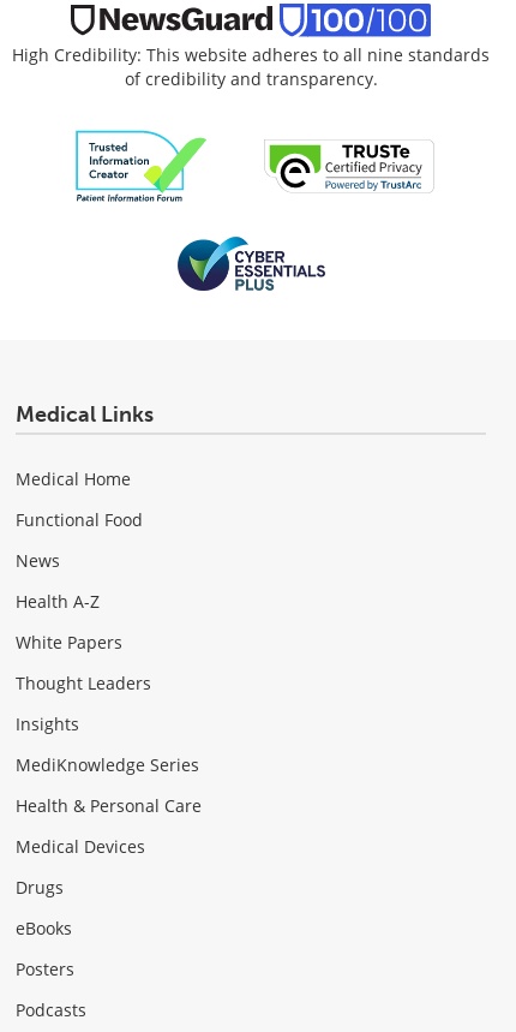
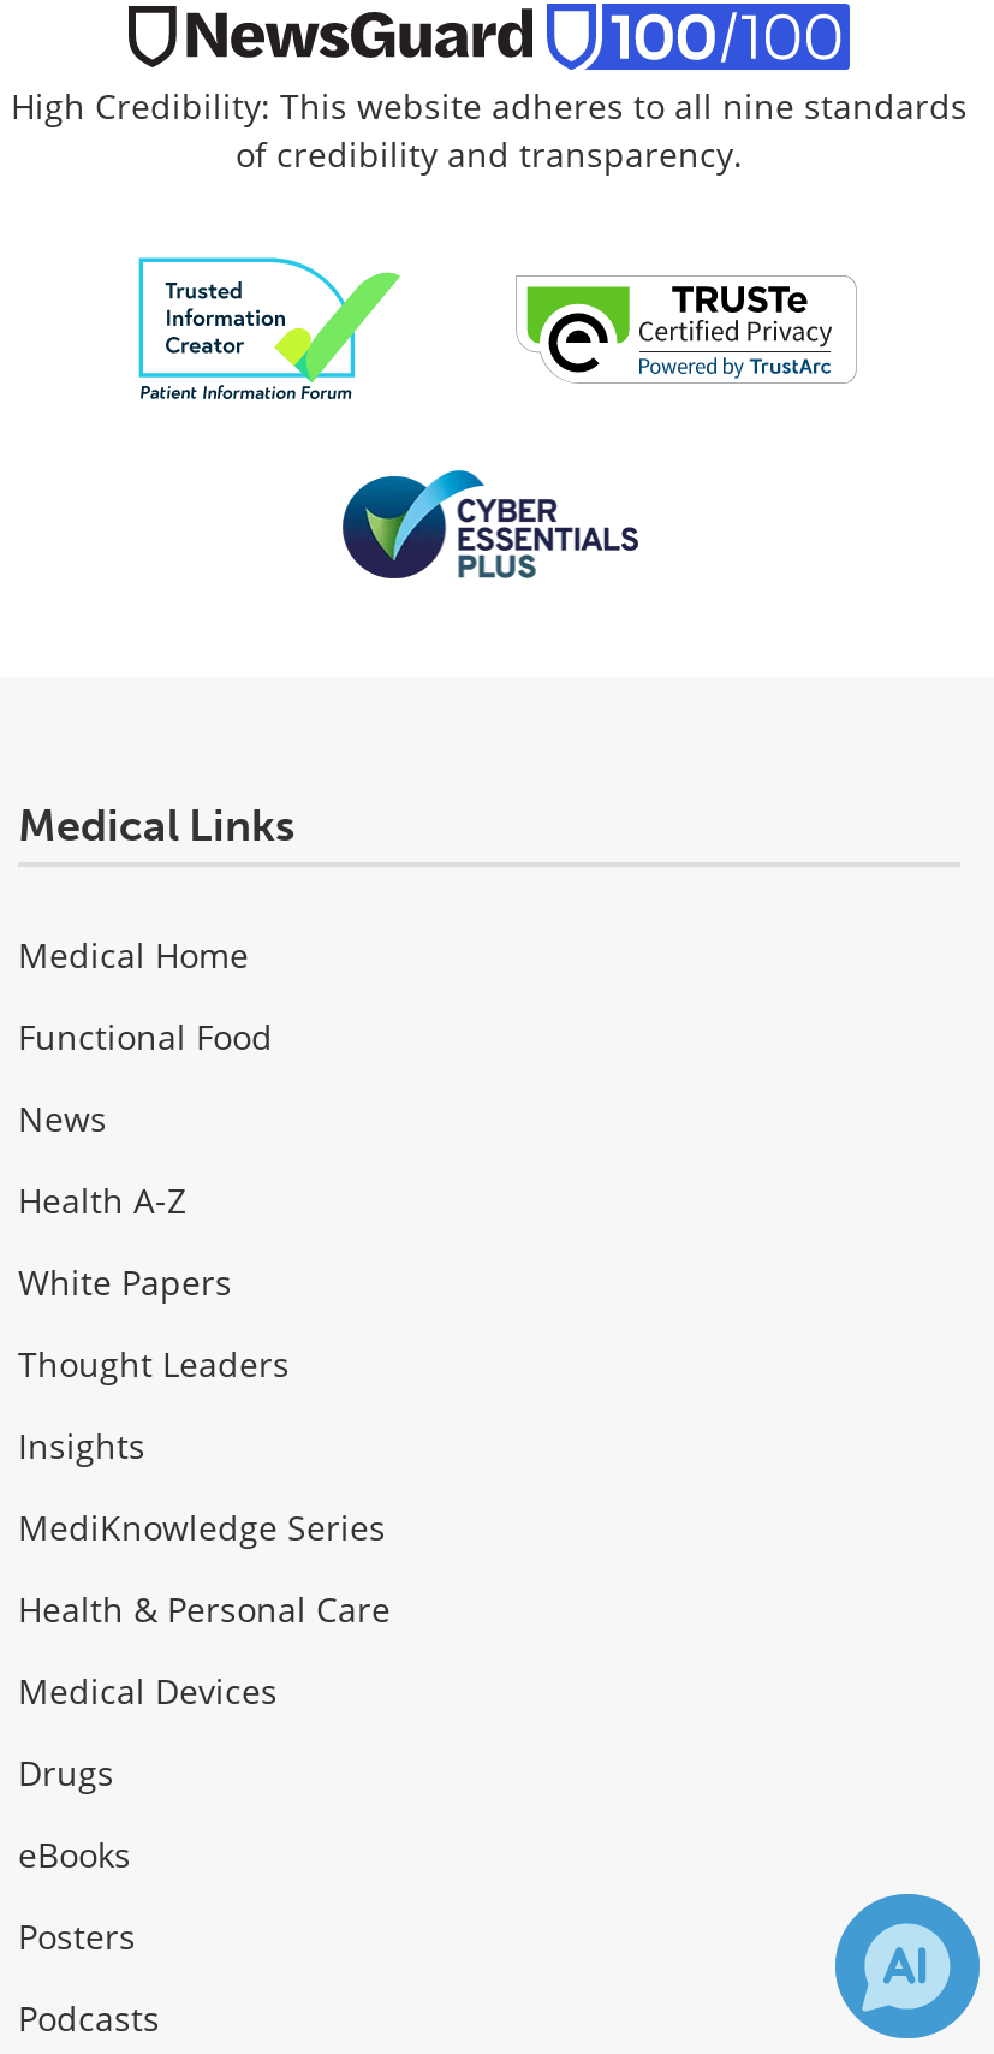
+ [image]
